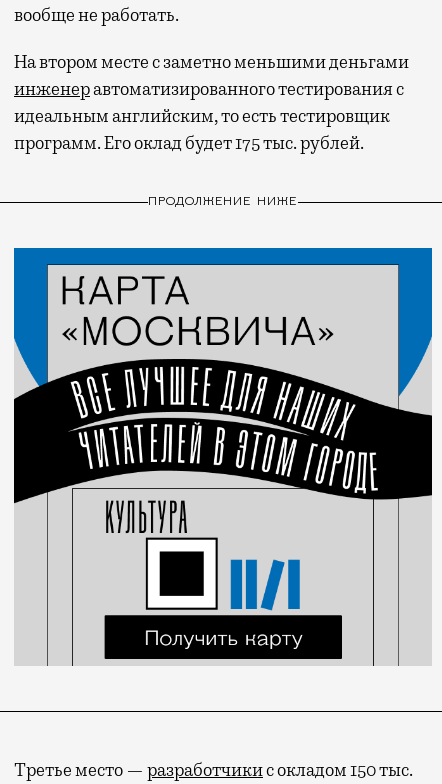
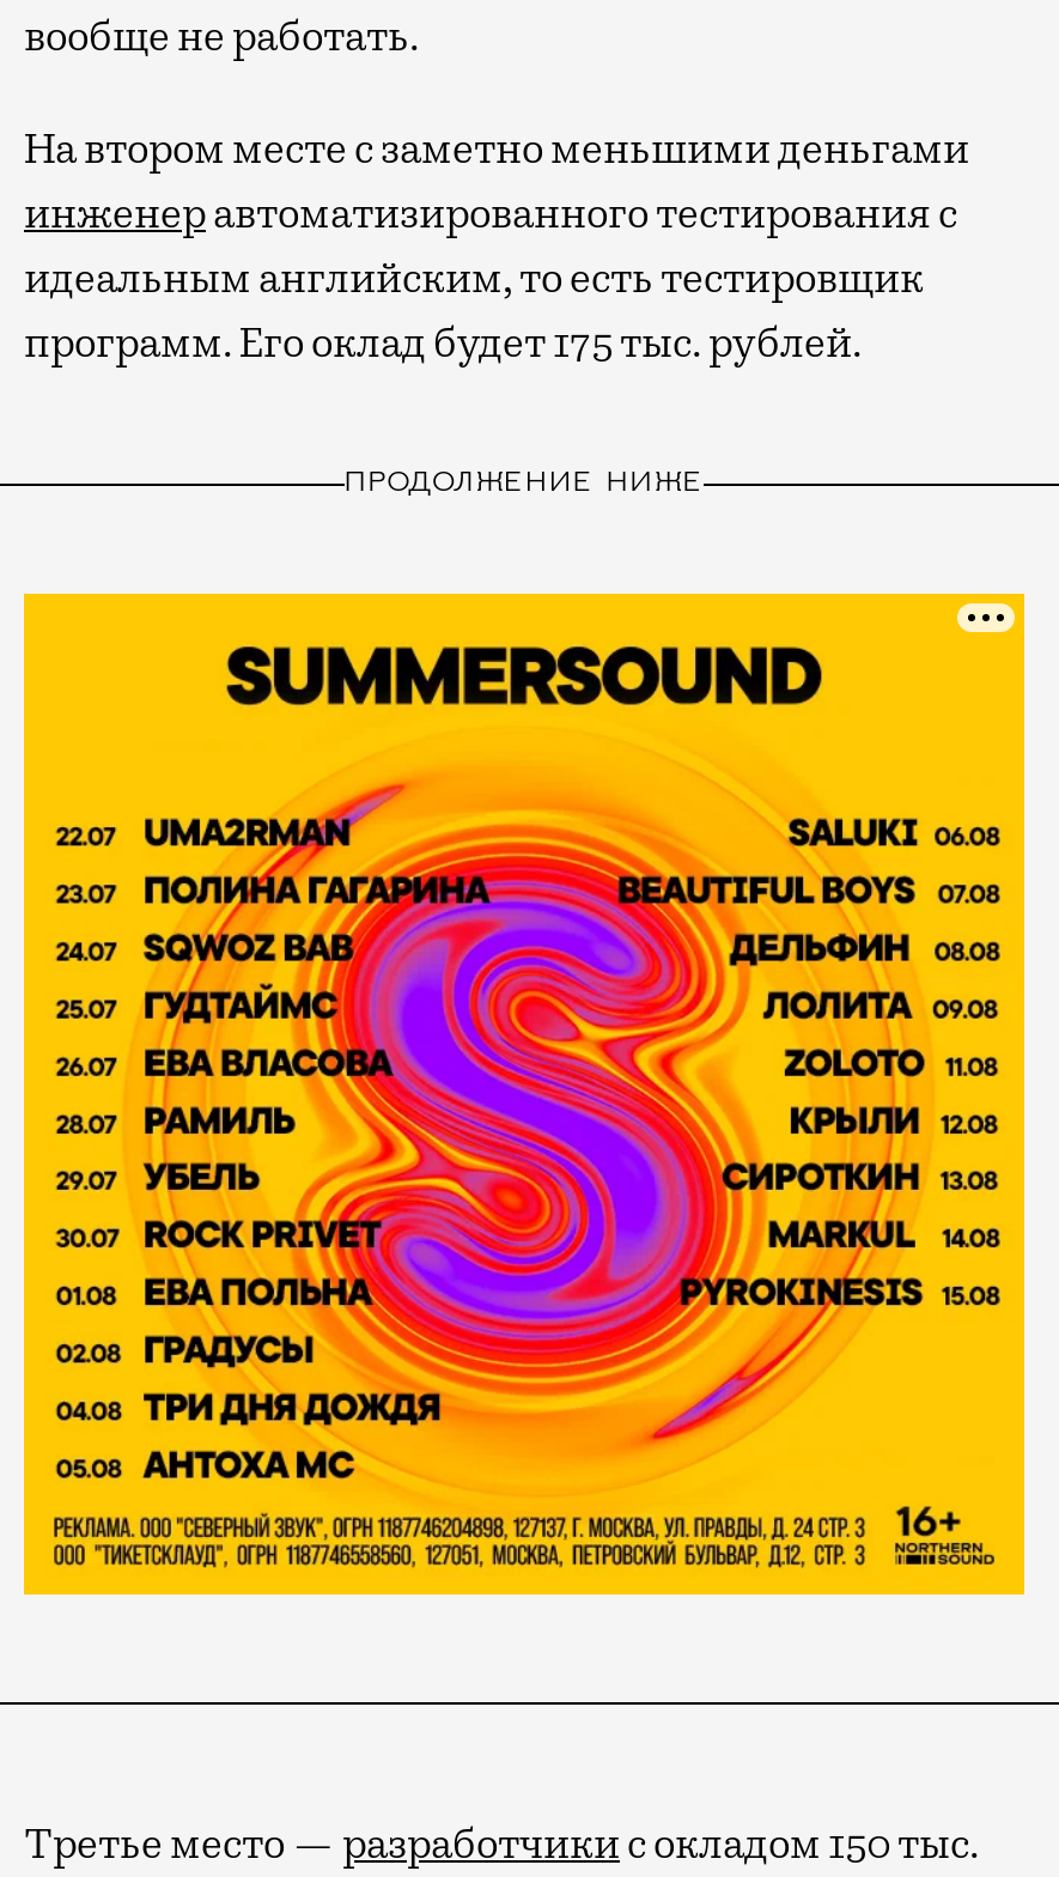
- [image]
+ [image]
